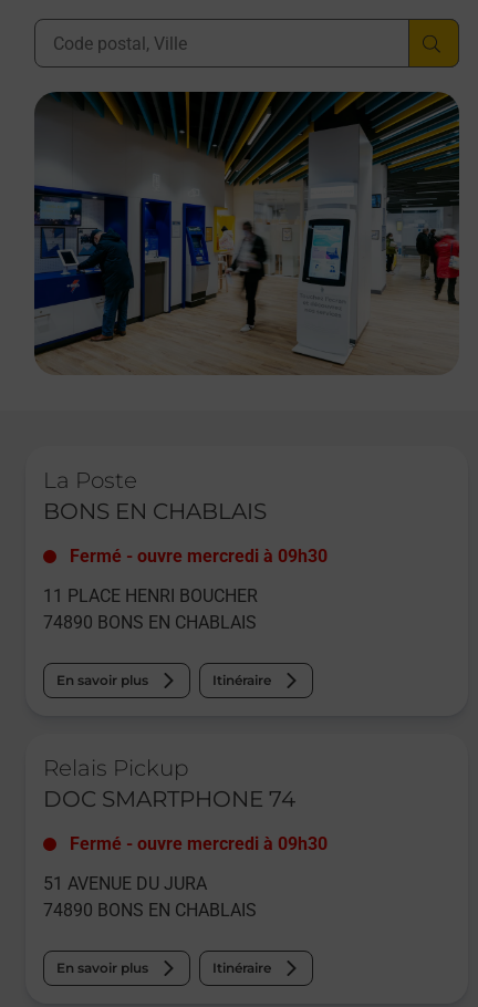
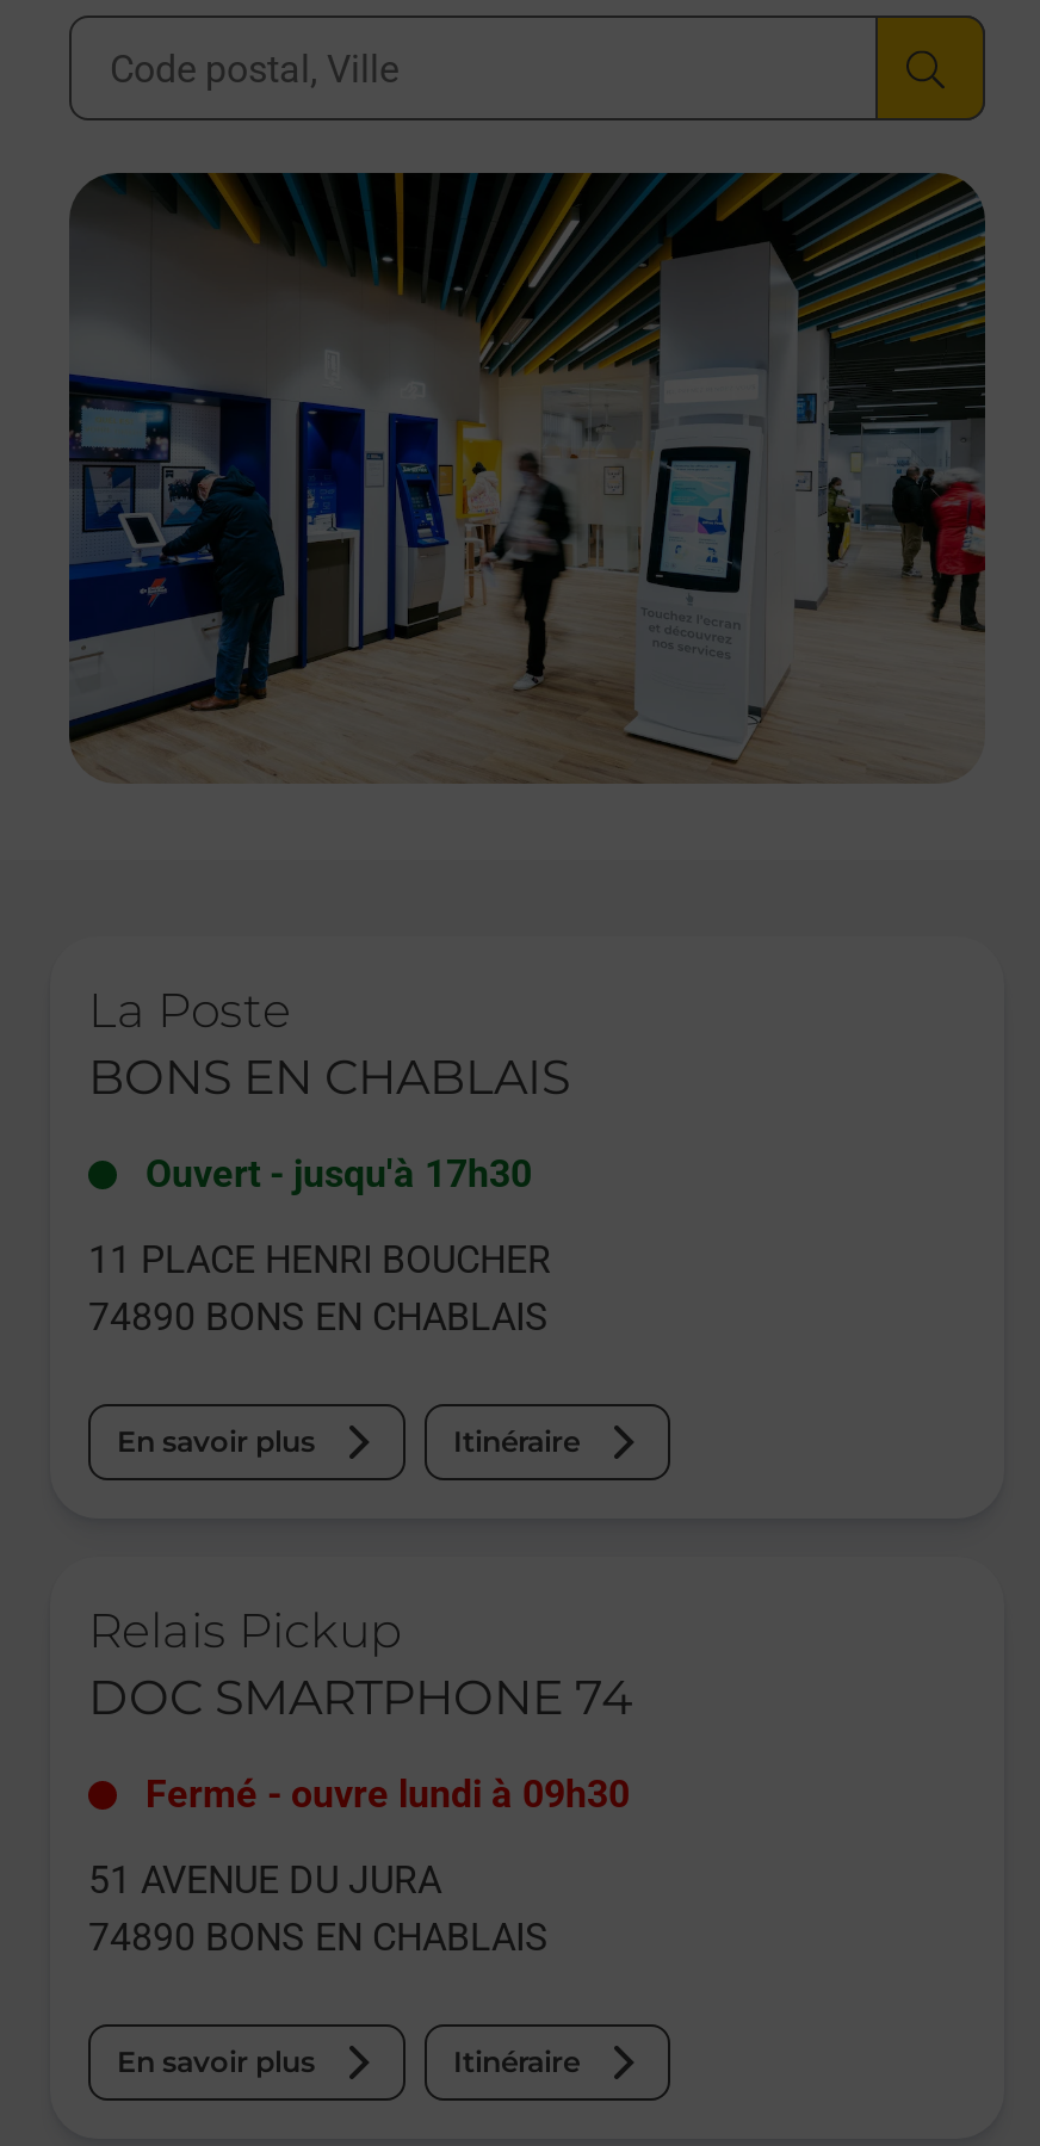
- Fermé - ouvre mercredi à 09h30
+ Ouvert - jusqu'à 17h30

- Fermé - ouvre mercredi à 09h30
+ Fermé - ouvre lundi à 09h30
